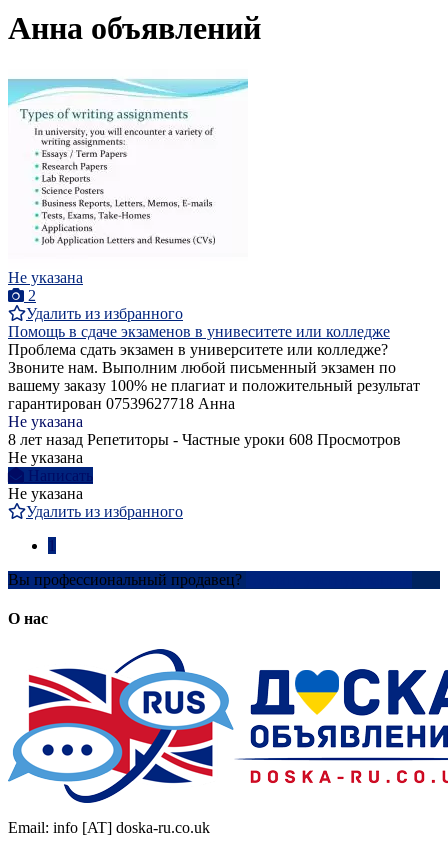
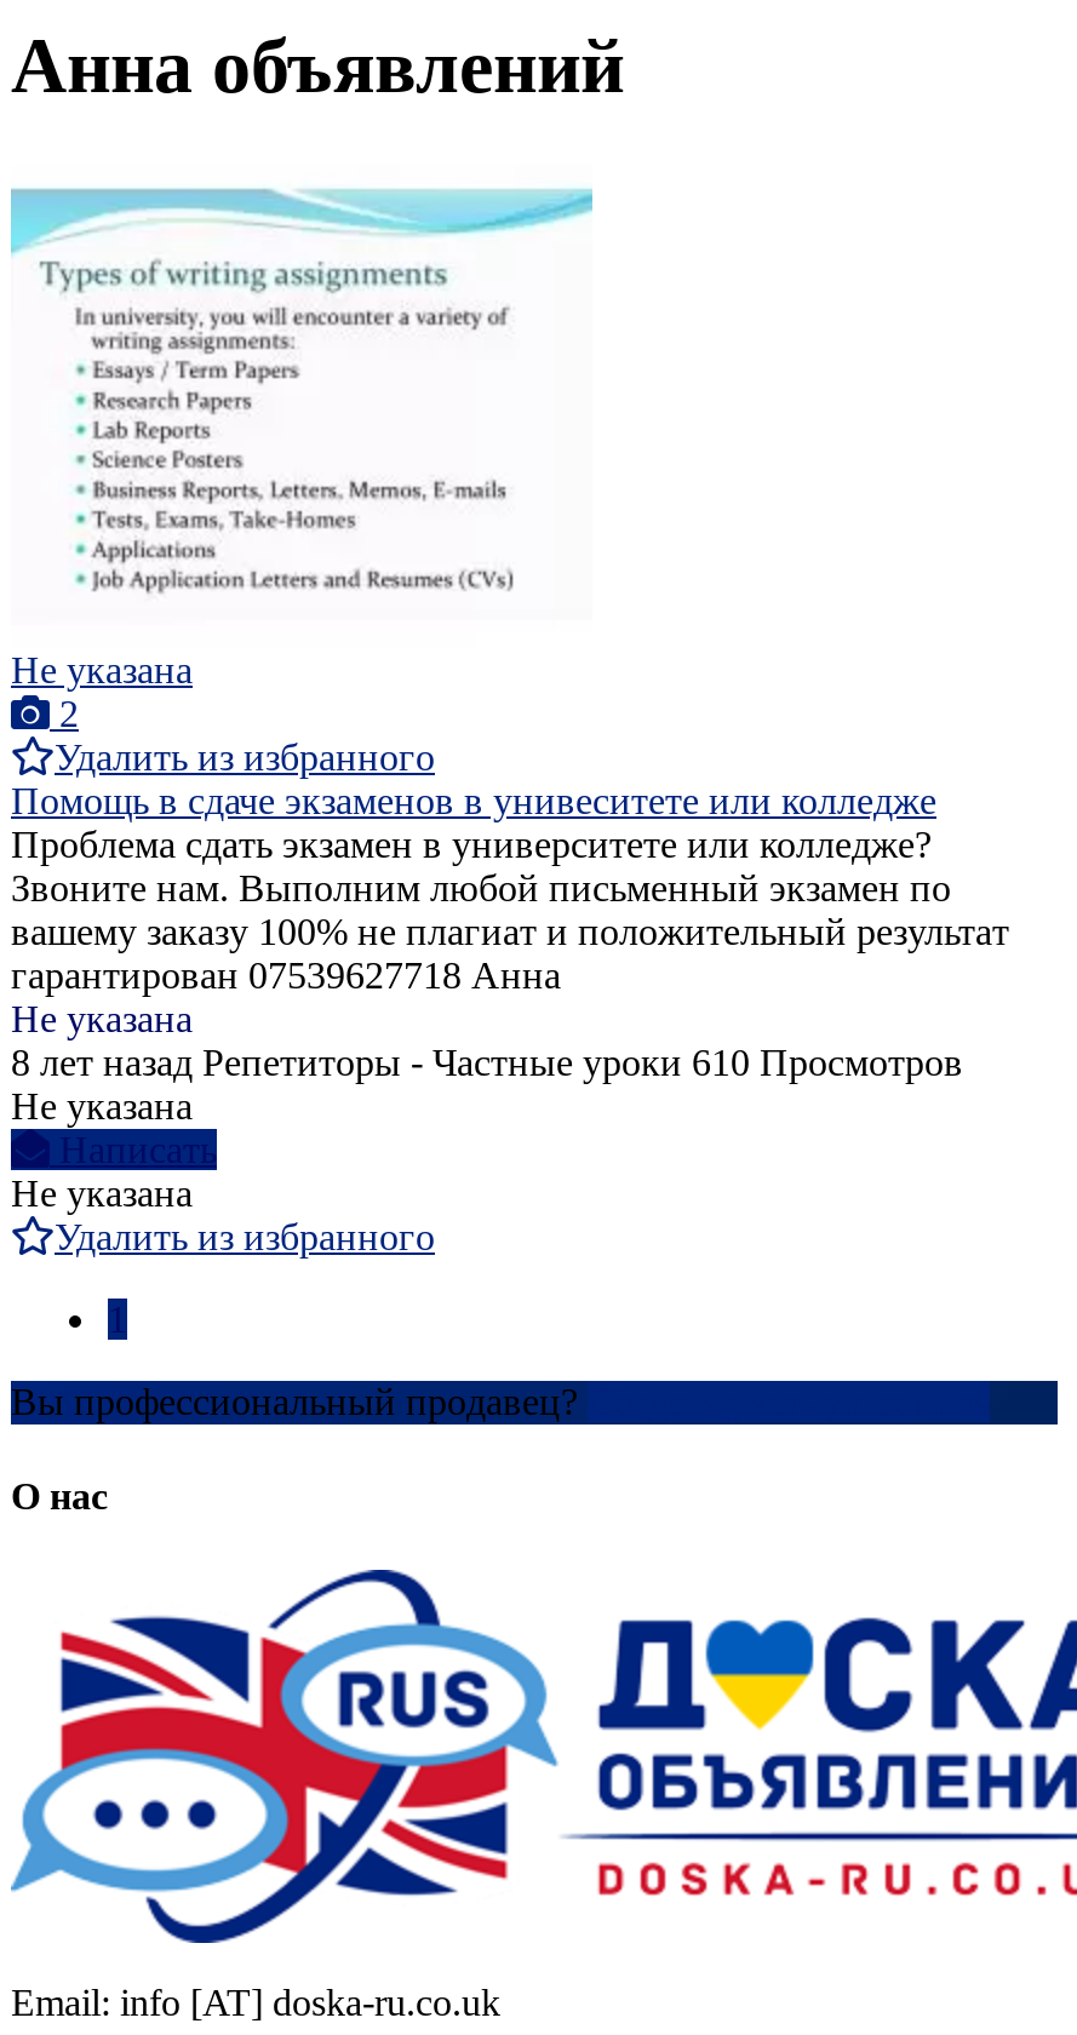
- 8 лет назад Репетиторы - Частные уроки 608 Просмотров
+ 8 лет назад Репетиторы - Частные уроки 610 Просмотров
